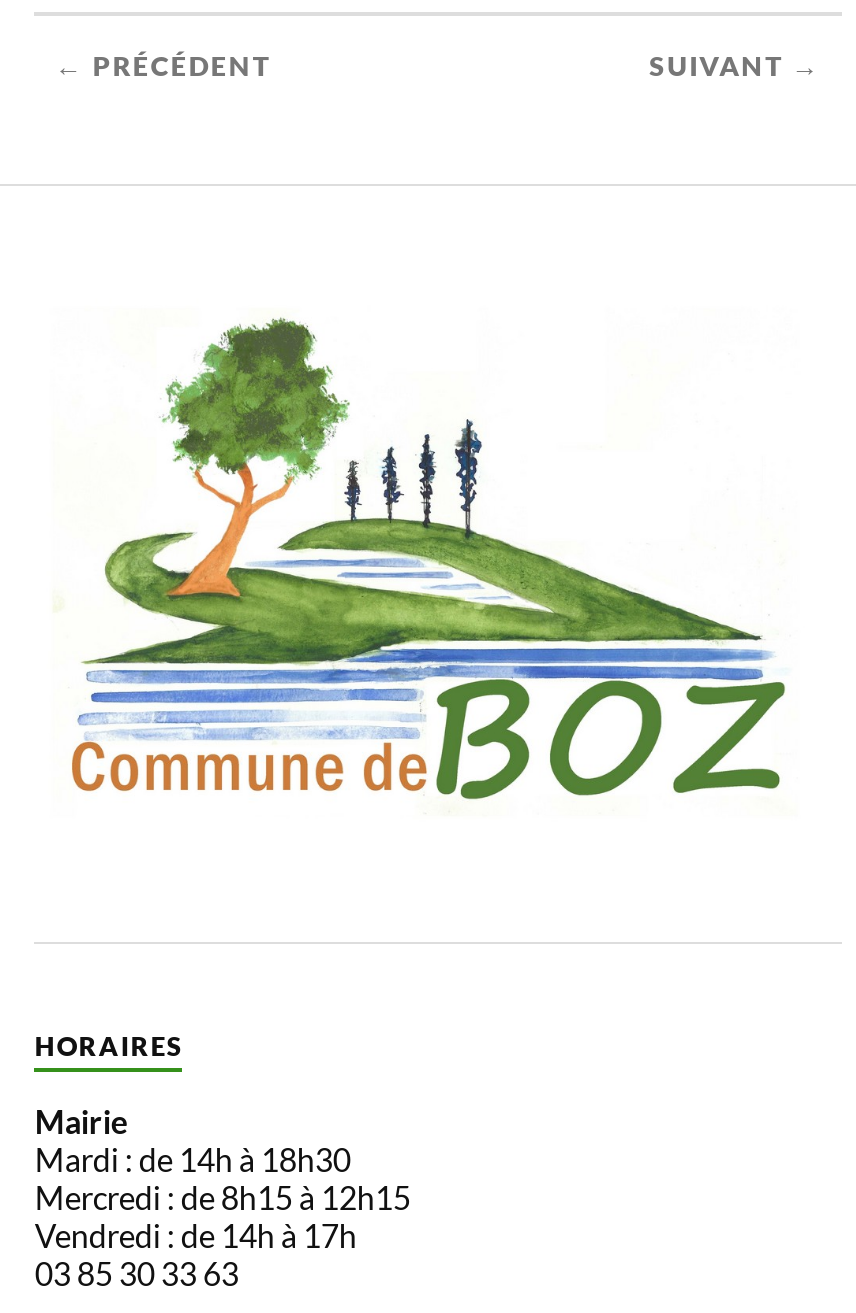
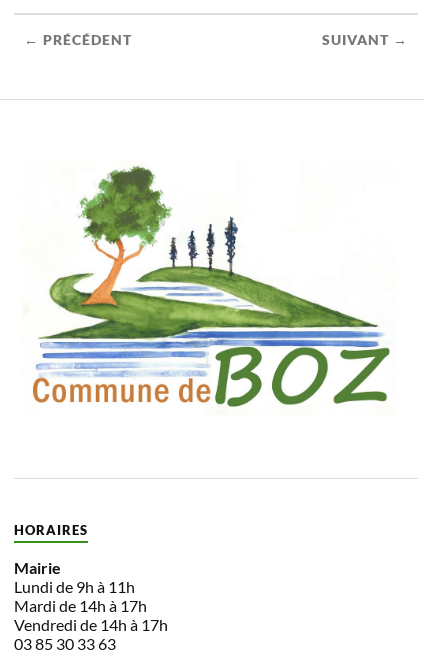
- Mardi : de 14h à 18h30
- Mercredi : de 8h15 à 12h15
- Vendredi : de 14h à 17h
+ Lundi de 9h à 11h
+ Mardi de 14h à 17h
+ Vendredi de 14h à 17h
